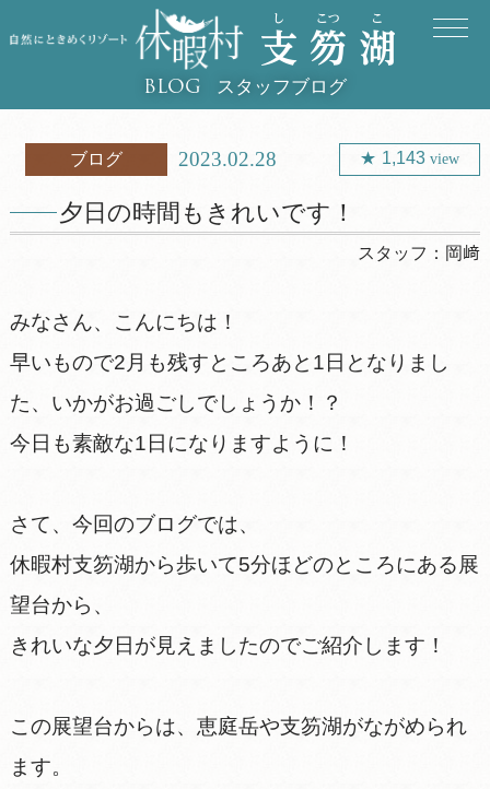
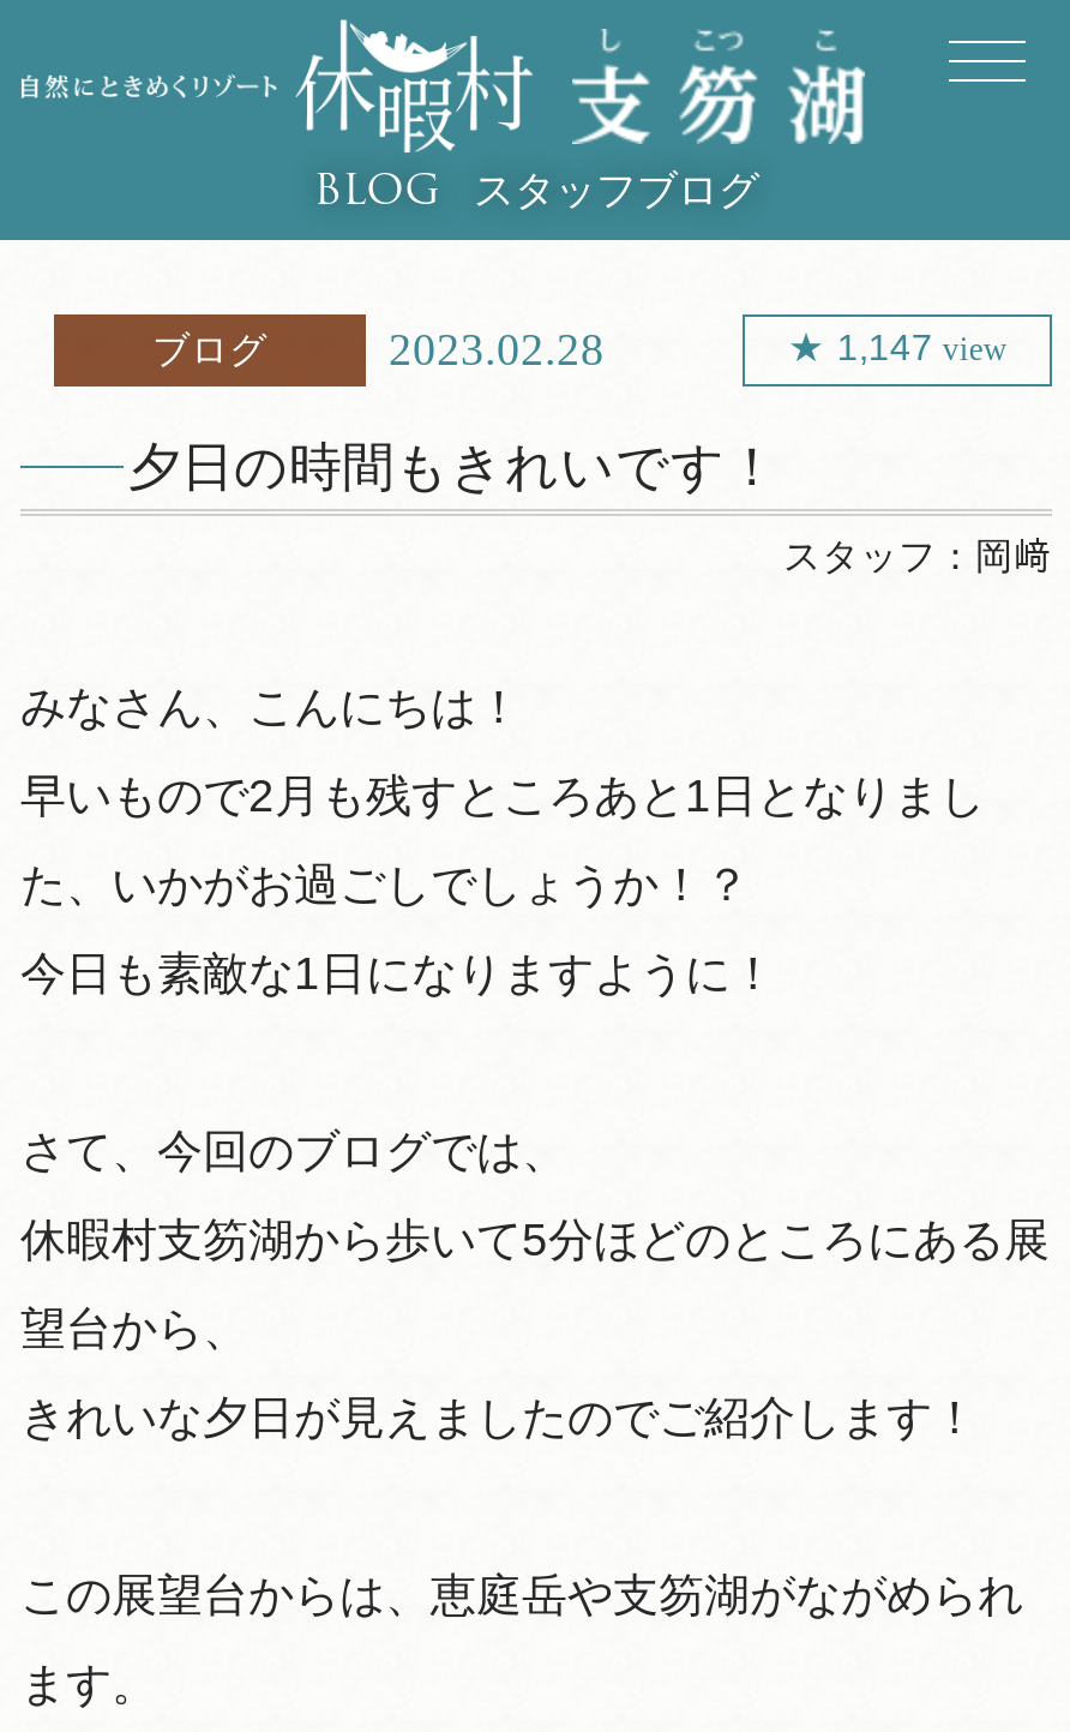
- 1,143 view
+ 1,147 view
